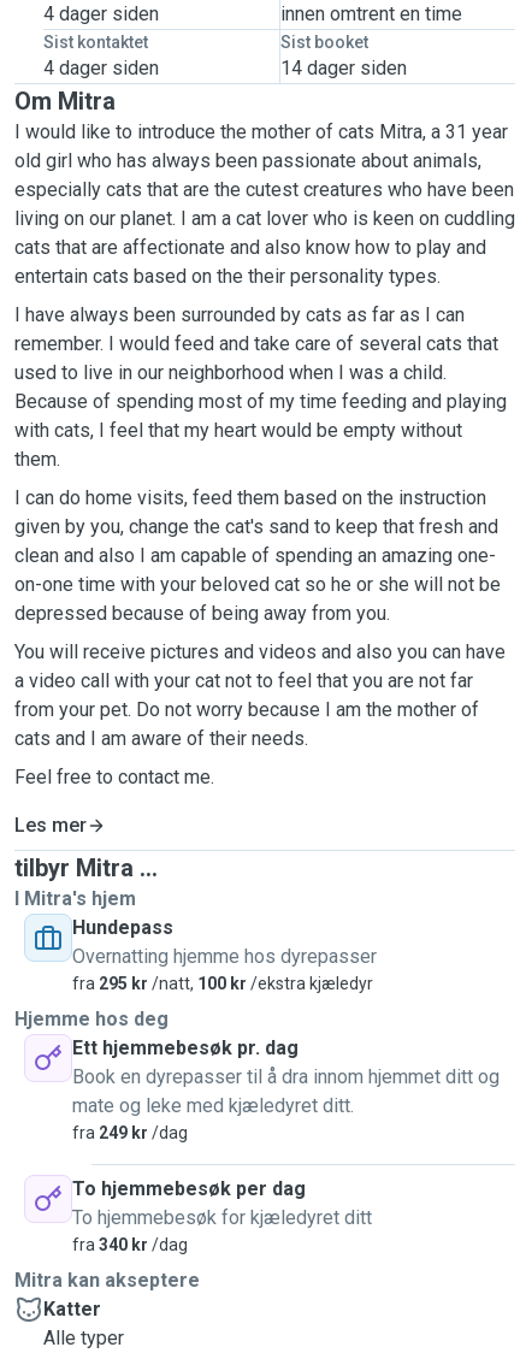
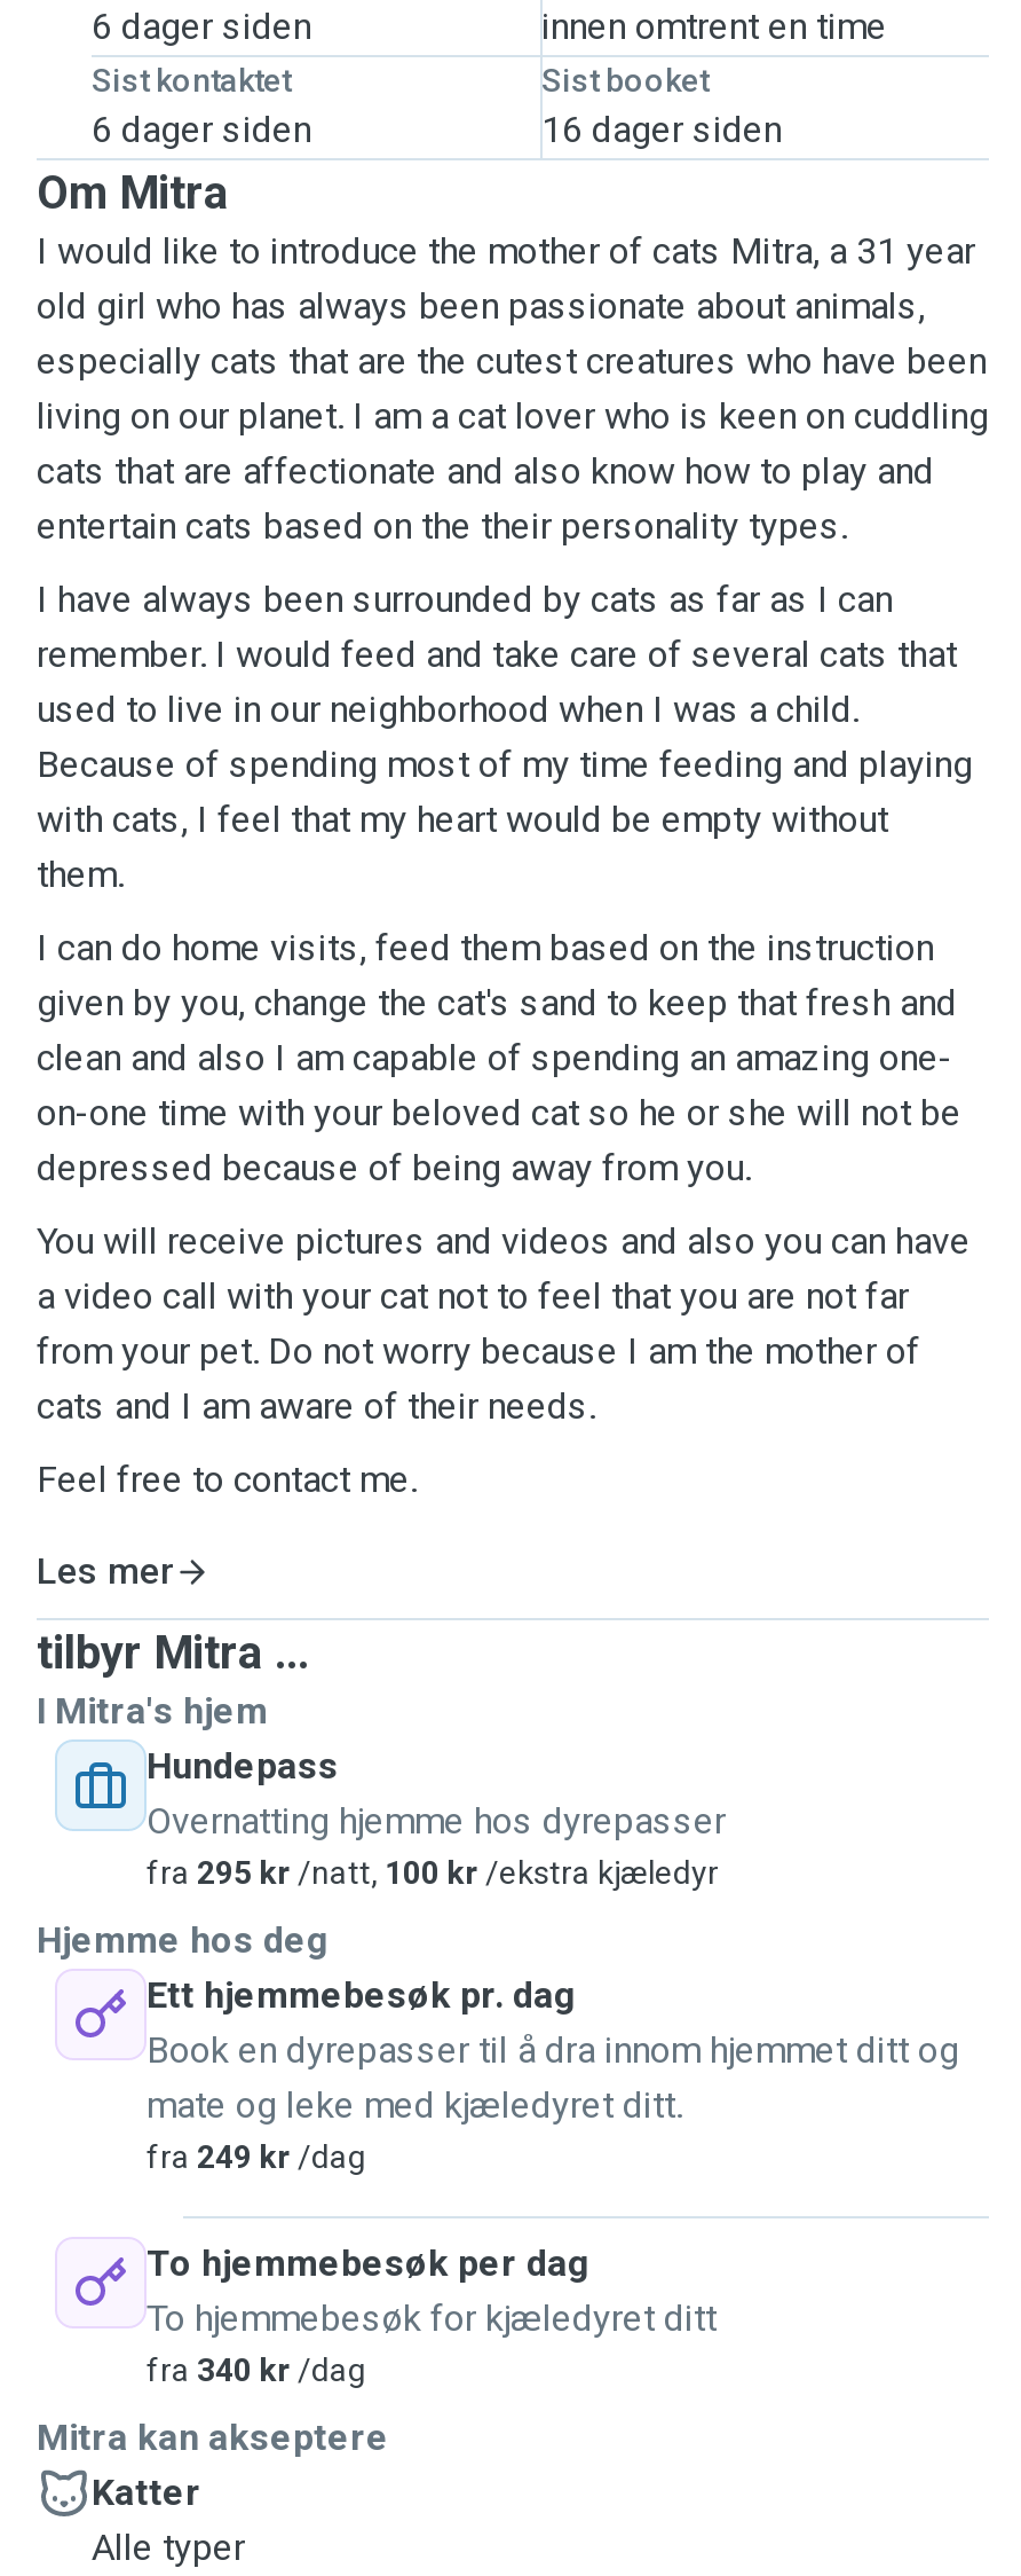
- 4 dager siden
+ 6 dager siden

- 4 dager siden
+ 6 dager siden

- 14 dager siden
+ 16 dager siden
